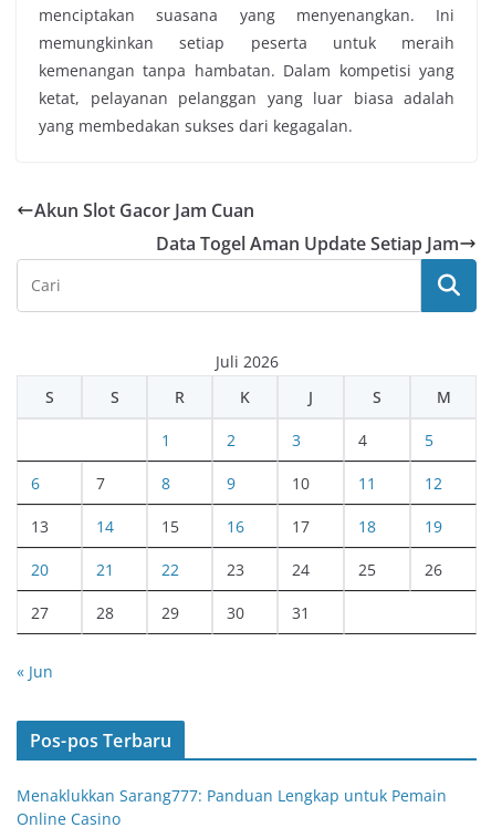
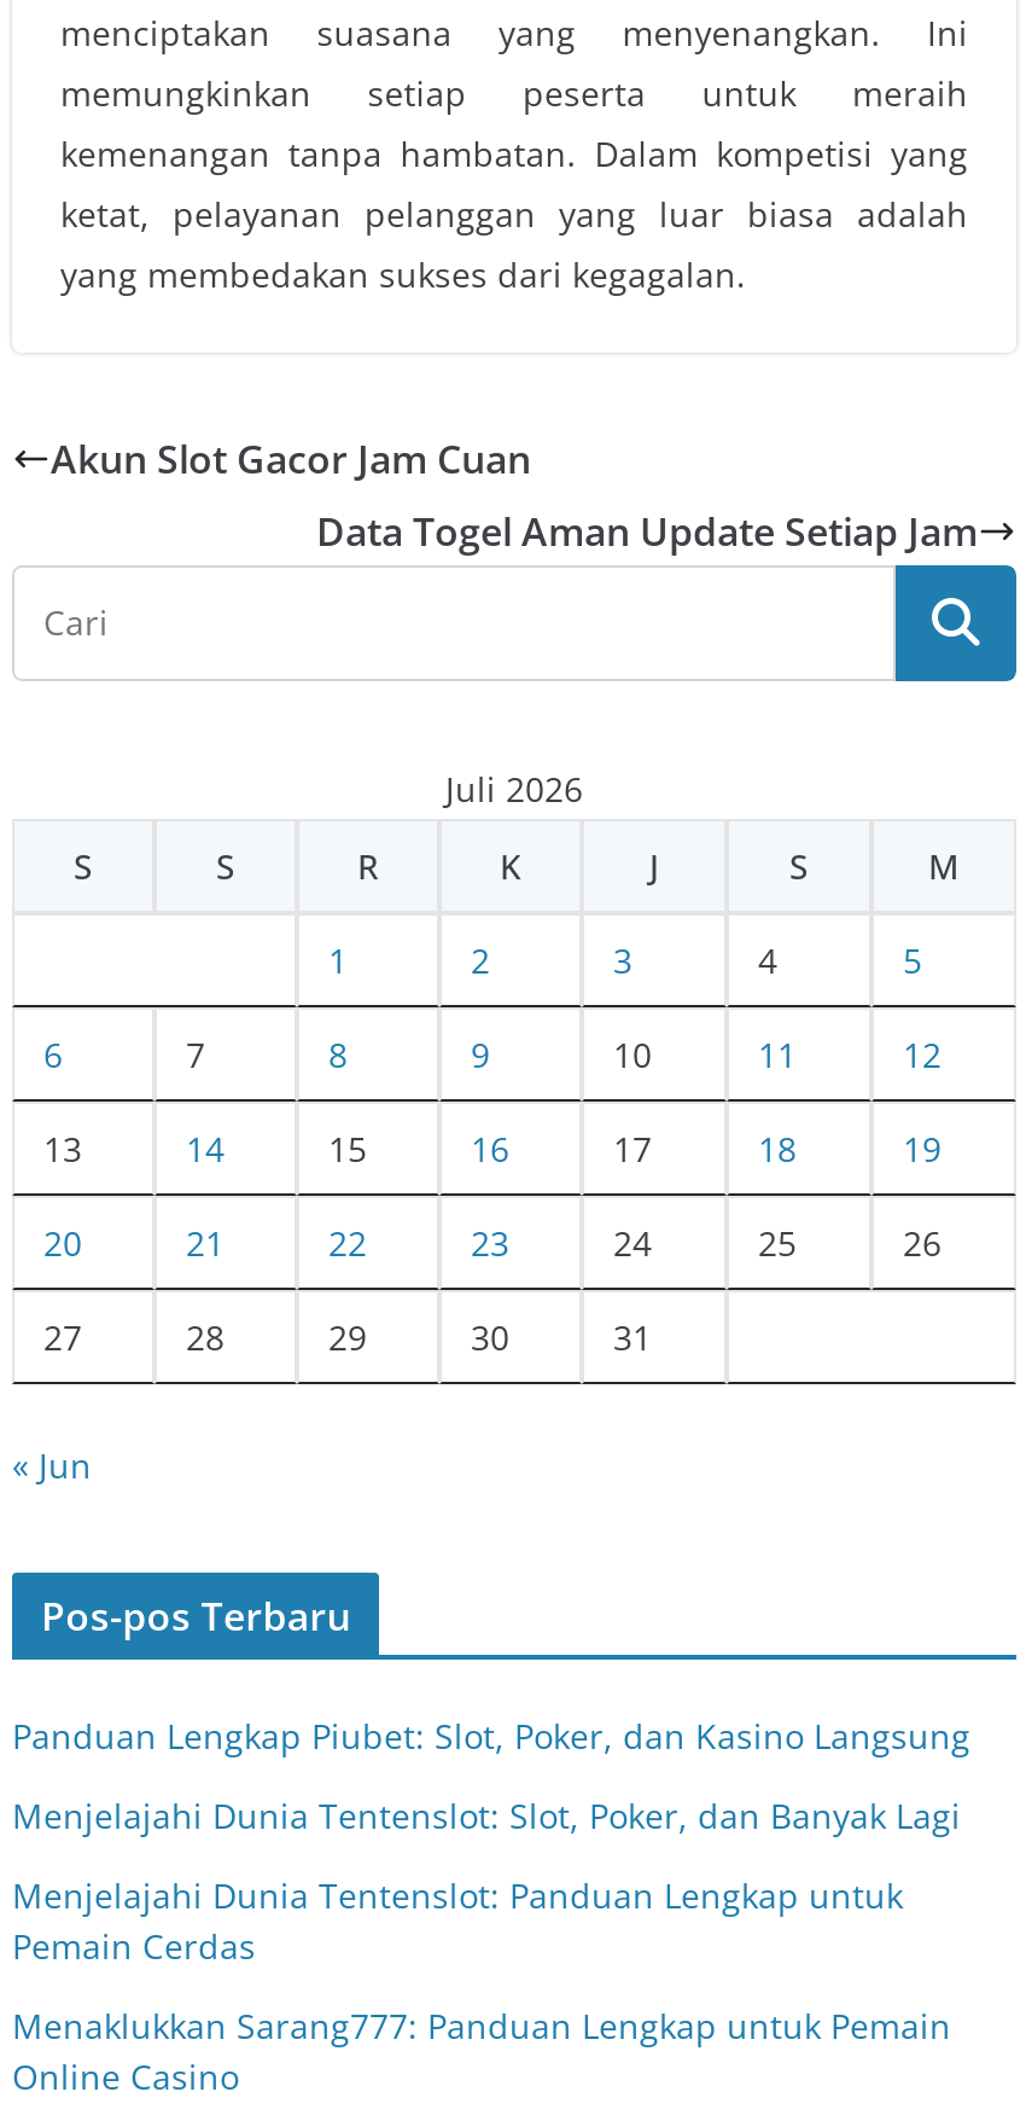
+ Panduan Lengkap Piubet: Slot, Poker, dan Kasino Langsung
+ Menjelajahi Dunia Tentenslot: Slot, Poker, dan Banyak Lagi
+ Menjelajahi Dunia Tentenslot: Panduan Lengkap untuk
+ Pemain Cerdas
